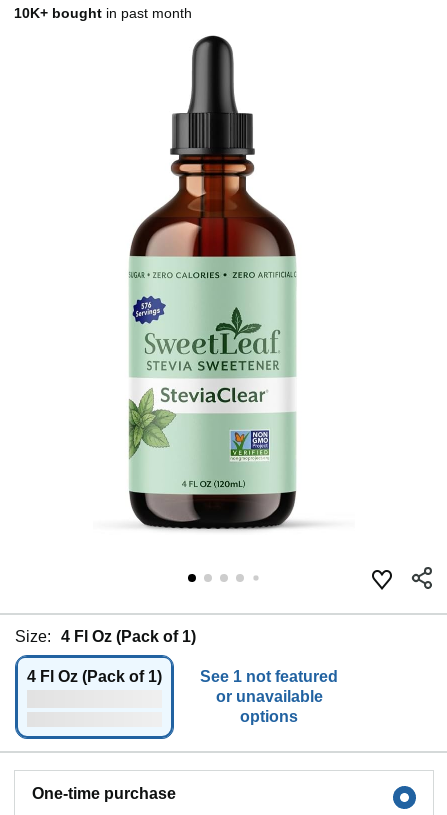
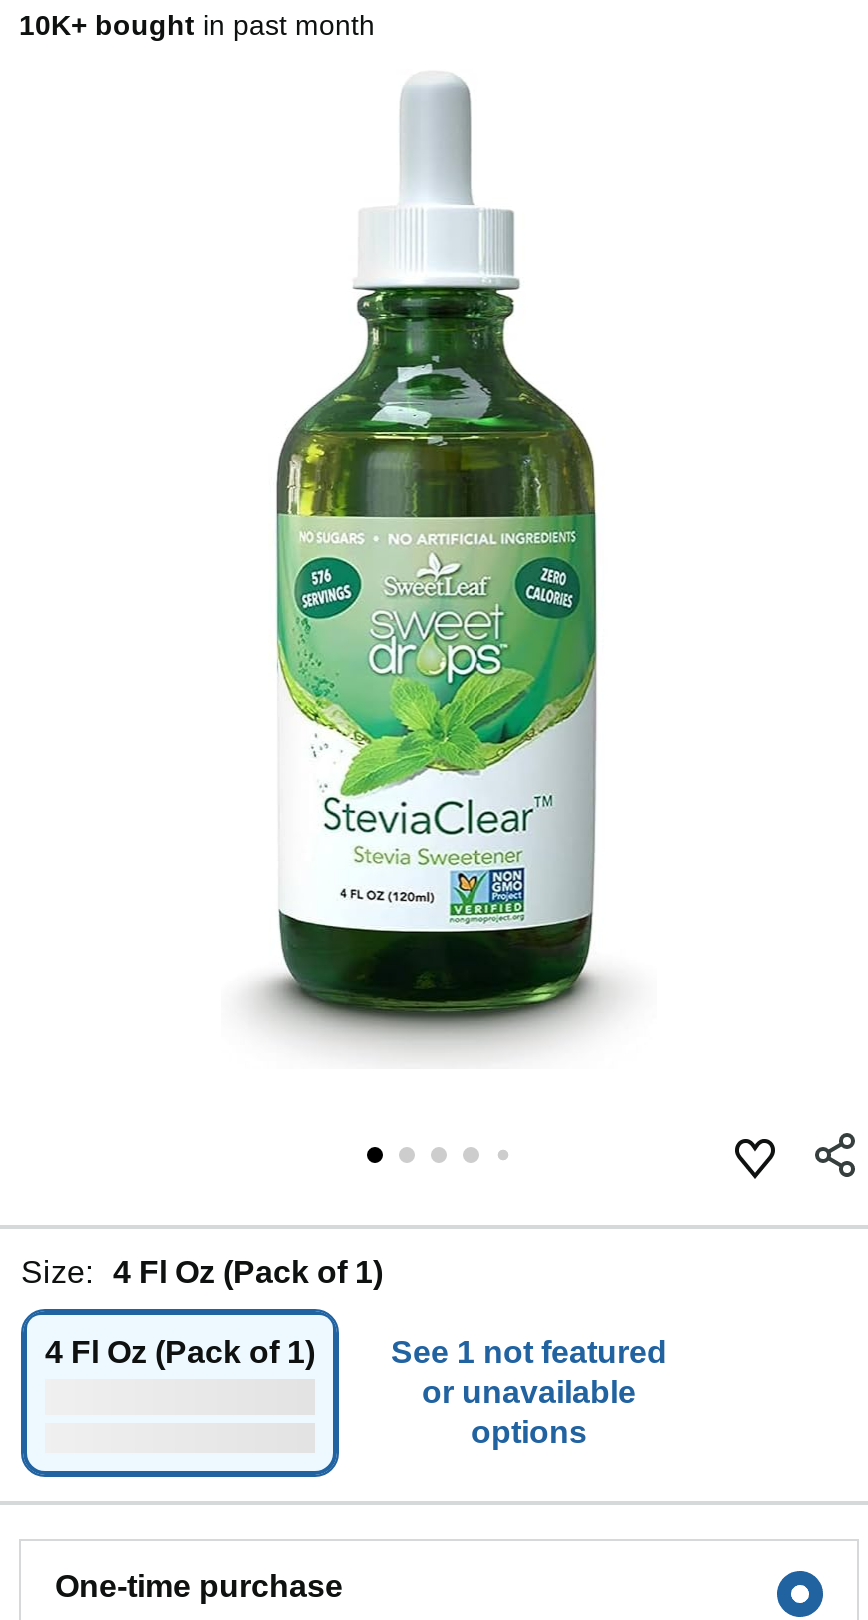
- [image]
+ [image]
